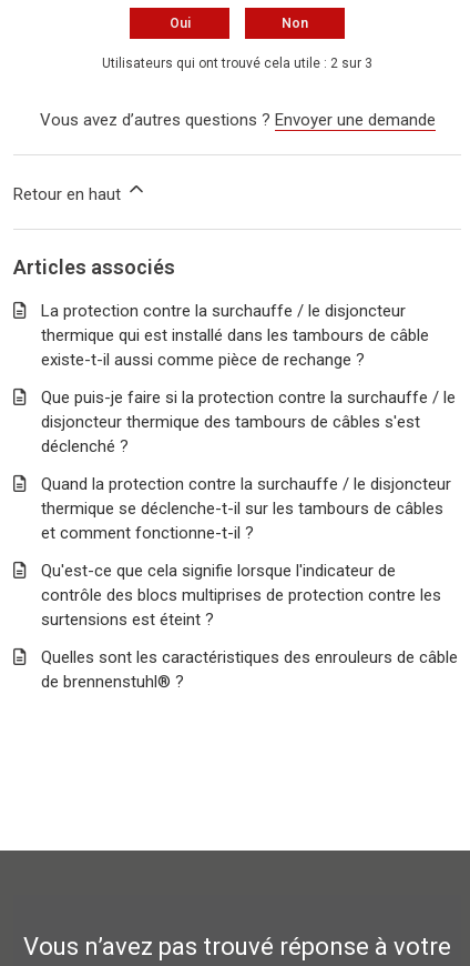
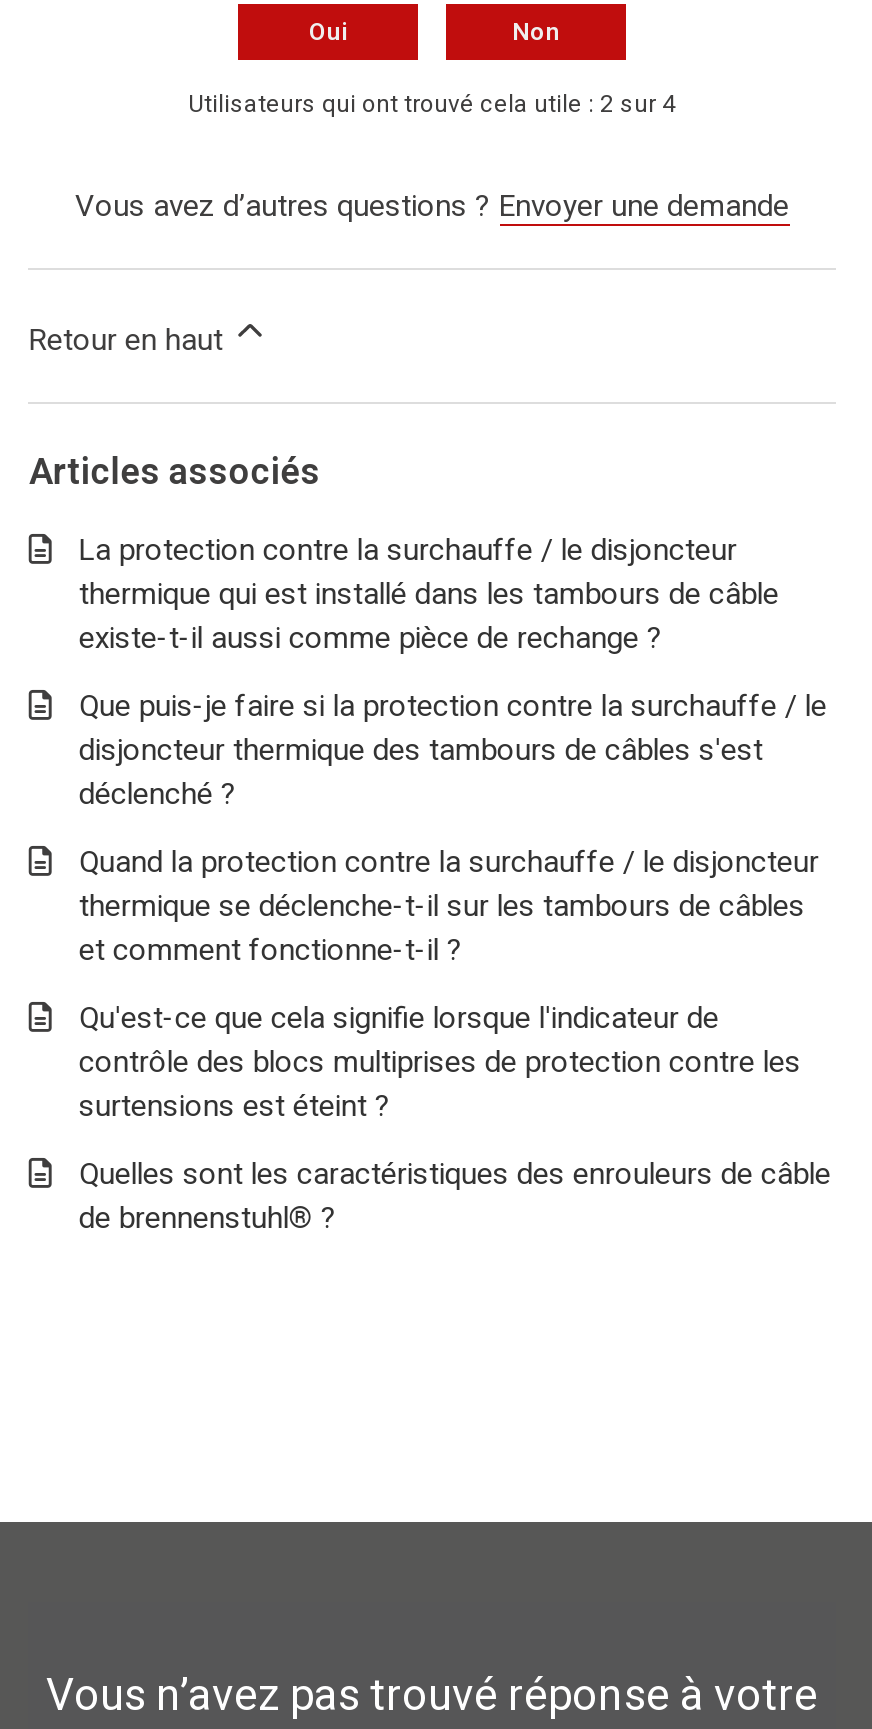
- Utilisateurs qui ont trouvé cela utile : 2 sur 3
+ Utilisateurs qui ont trouvé cela utile : 2 sur 4
